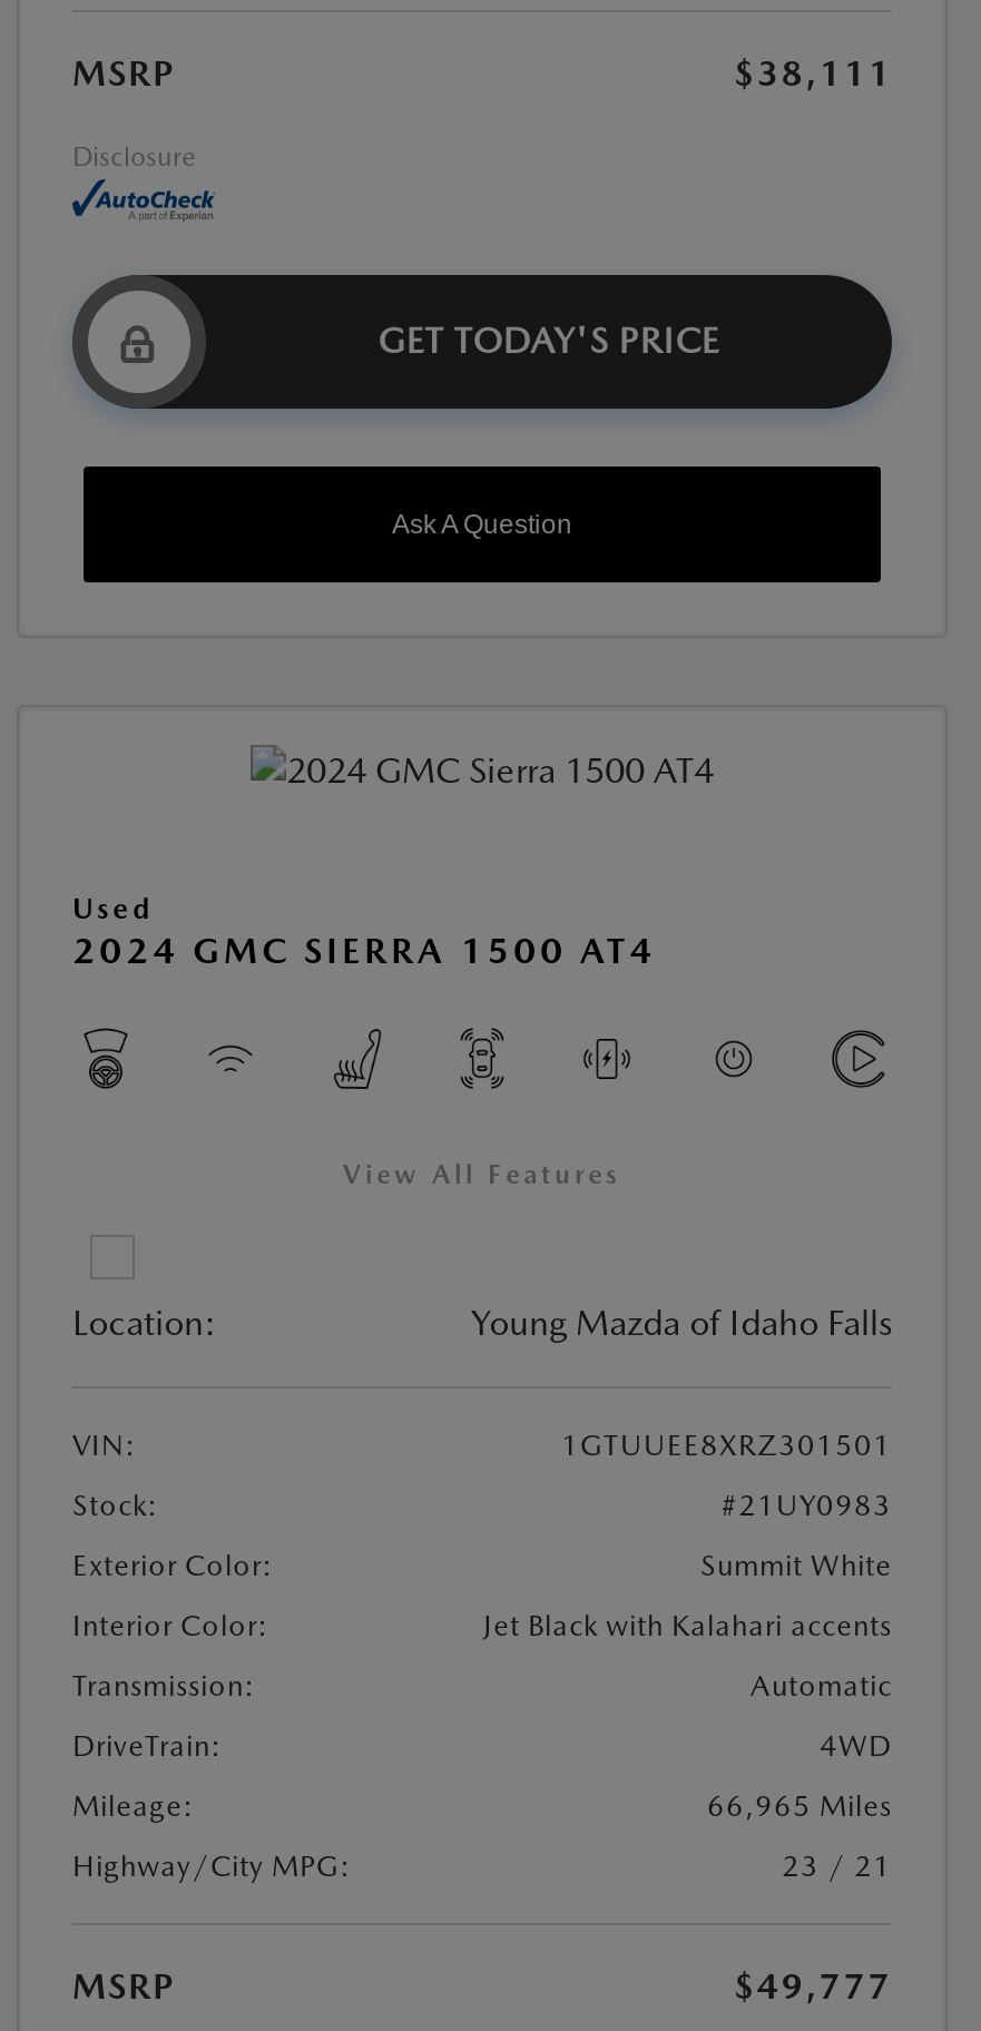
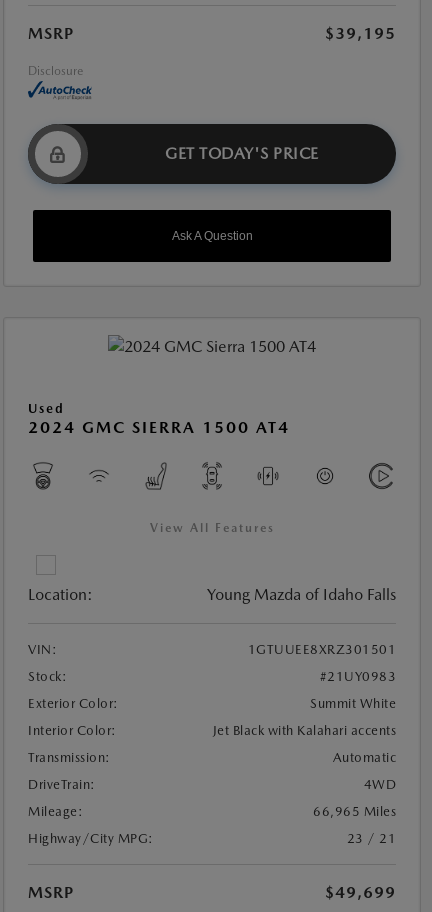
- $38,111
+ $39,195

- $49,777
+ $49,699
